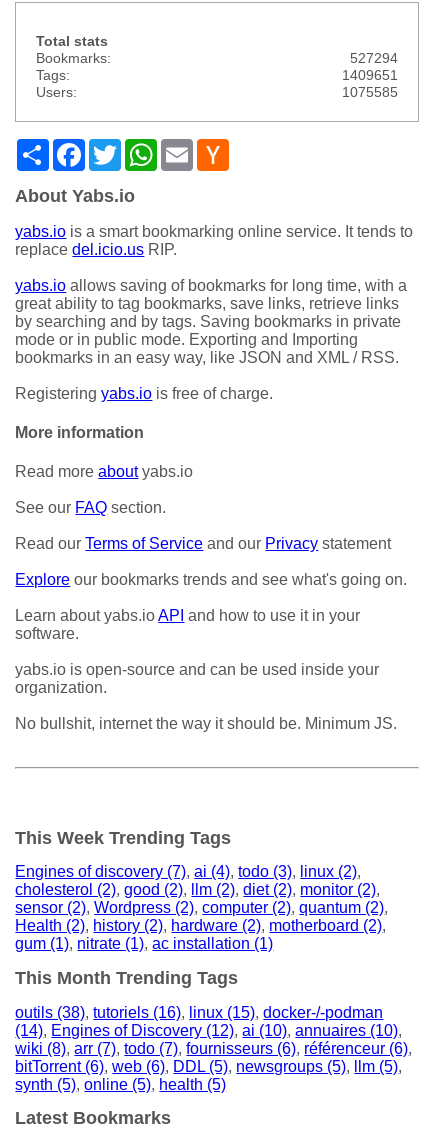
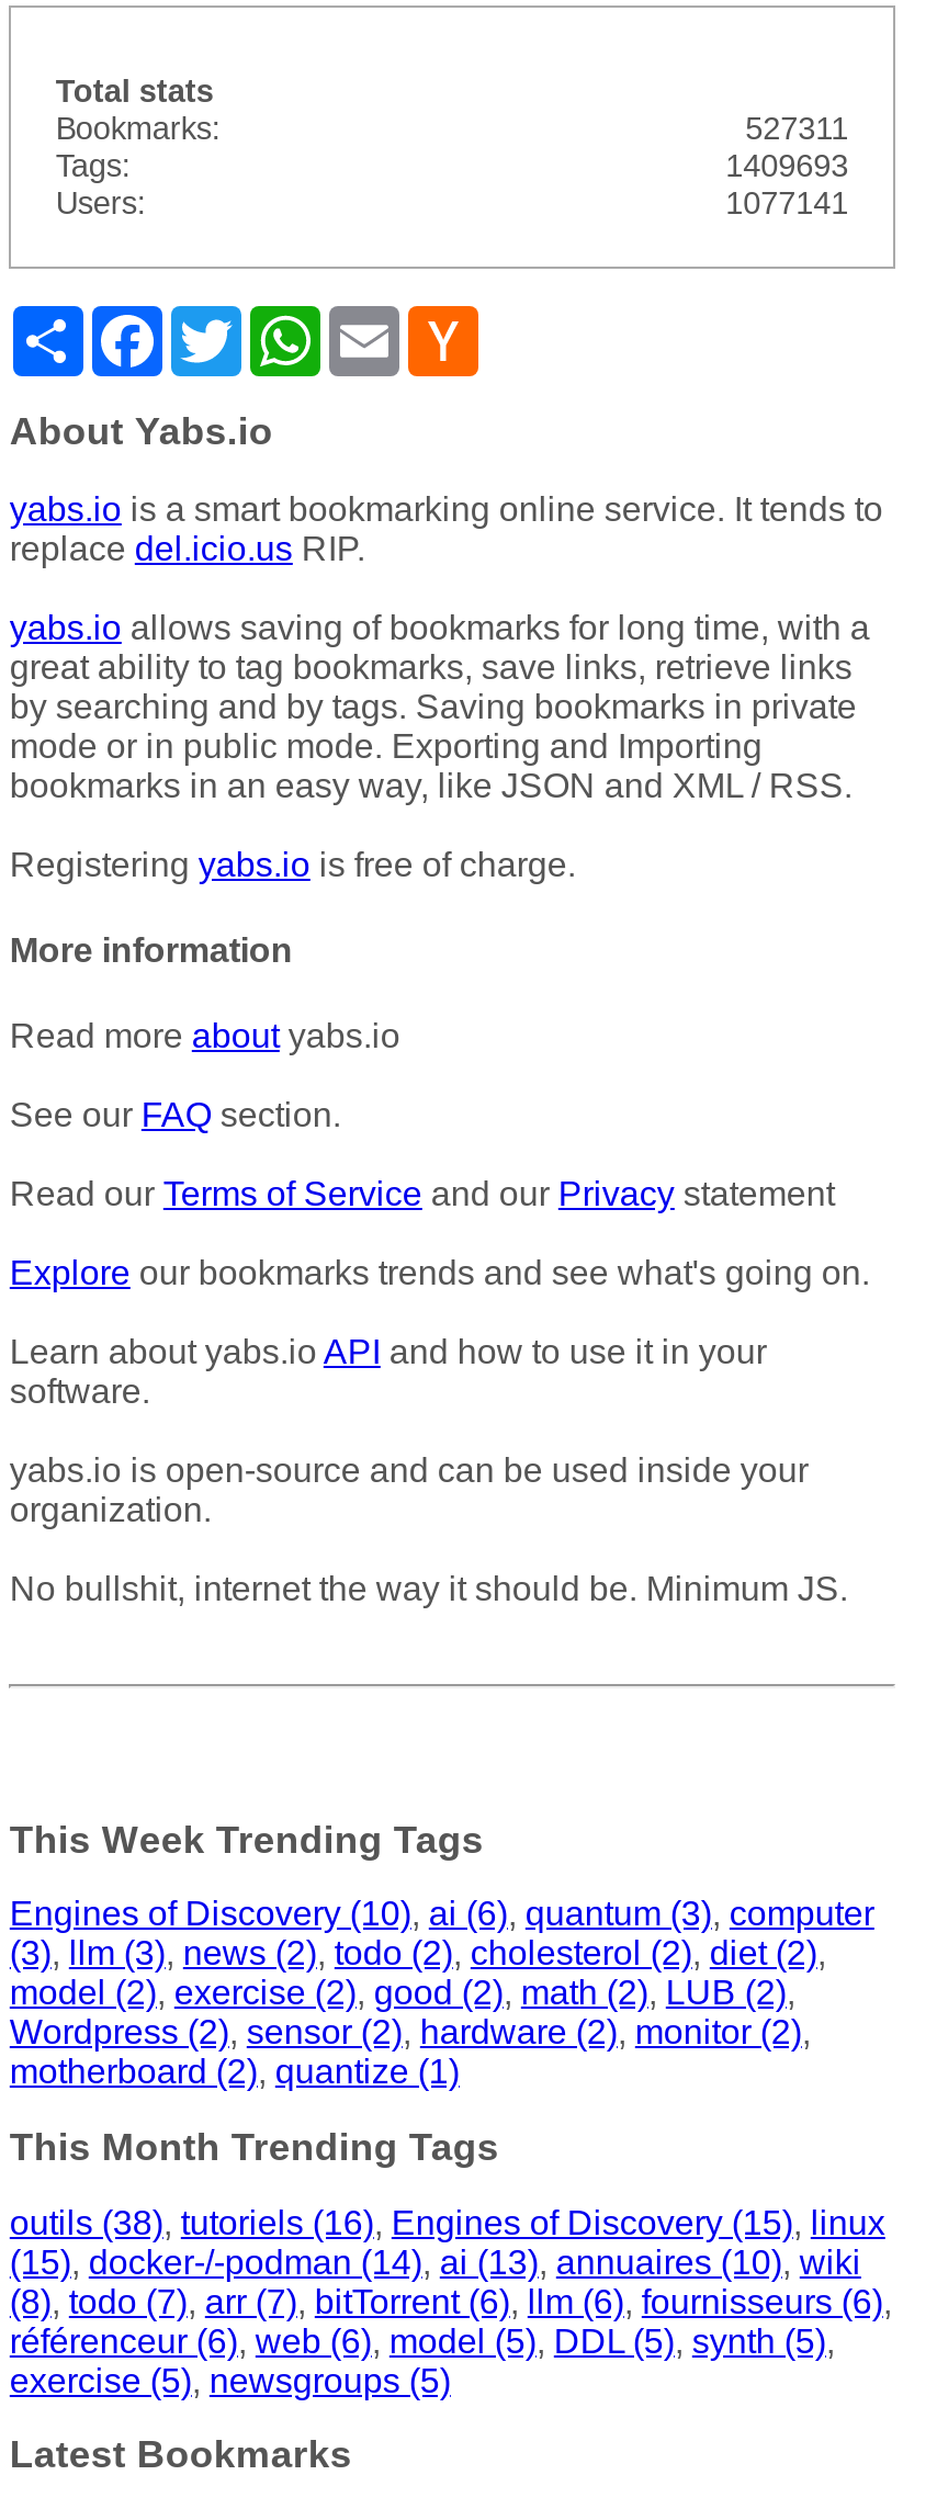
- 527294
+ 527311

- 1409651
+ 1409693

- 1075585
+ 1077141

- Engines of discovery (7), ai (4), todo (3), linux (2),
- cholesterol (2), good (2), llm (2), diet (2), monitor (2),
- sensor (2), Wordpress (2), computer (2), quantum (2),
- Health (2), history (2), hardware (2), motherboard (2),
- gum (1), nitrate (1), ac installation (1)
+ Engines of Discovery (10), ai (6), quantum (3), computer
+ (3),llm (3), news (2),todo (2), cholesterol (2), diet (2),
+ model (2), exercise (2), good (2), math (2), LUB (2),
+ Wordpress (2), sensor (2), hardware (2), monitor (2),
+ motherboard (2), quantize (1)

- outils (38), tutoriels (16), linux (15), docker-/-podman
- (14), Engines of Discovery (12), ai (10), annuaires (10),
- wiki (8), arr (7), todo (7), fournisseurs (6), référenceur (6),
- bitTorrent (6), web (6), DDL (5), newsgroups (5), llm (5),
- synth (5), online (5), health (5)
+ outils (38), tutoriels (16), Engines of Discovery (15), linux
+ (15), docker-/-podman (14), ai (13), annuaires (10), wiki
+ (8),todo (7), arr (7), bitTorrent (6), llm (6), fournisseurs (6),
+ référenceur (6), web (6), model (5), DDL (5), synth (5),
+ exercise (5),newsgroups (5)
